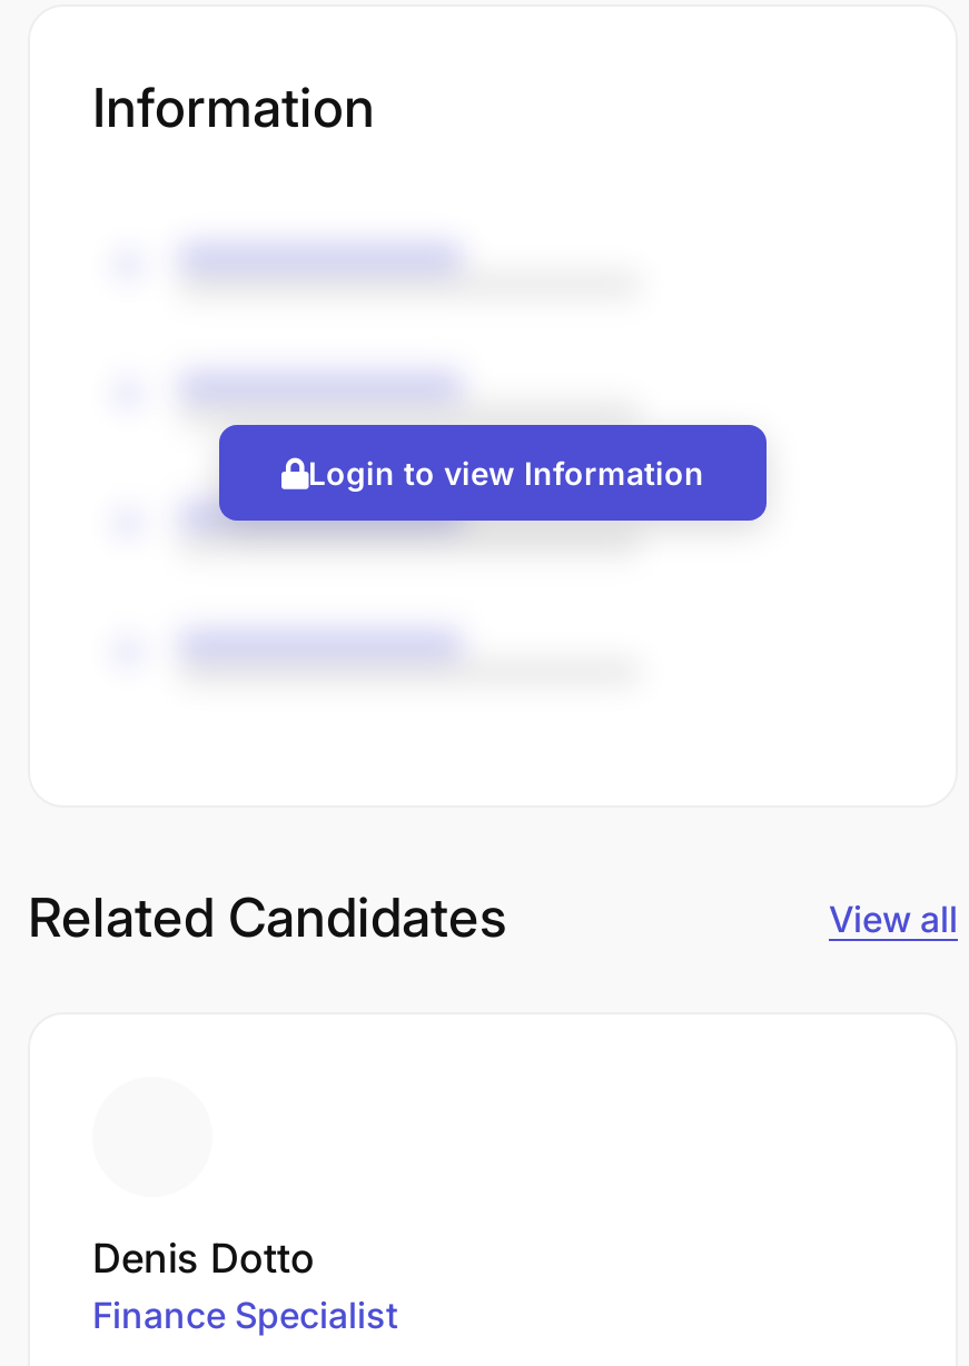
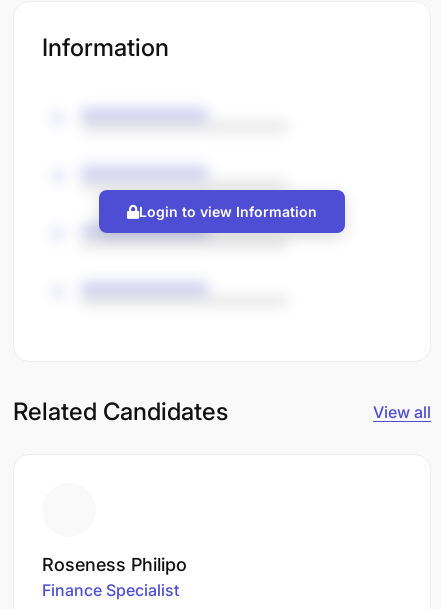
- Denis Dotto
+ Roseness Philipo
